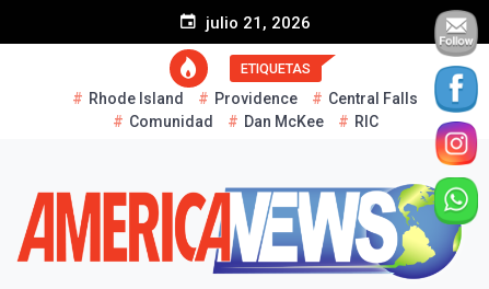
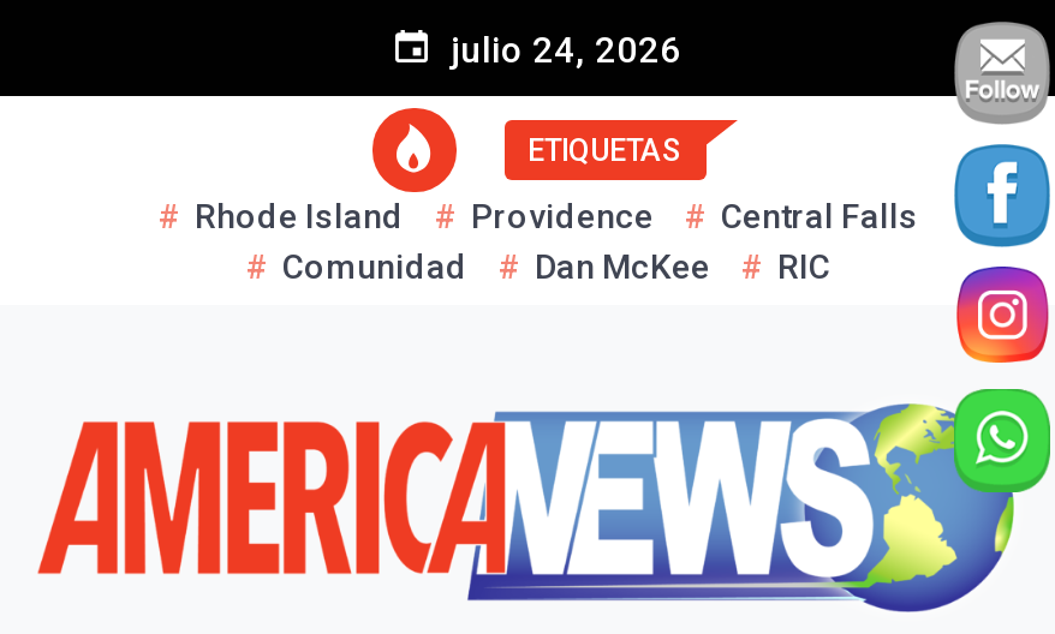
- julio 21, 2026
+ julio 24, 2026
